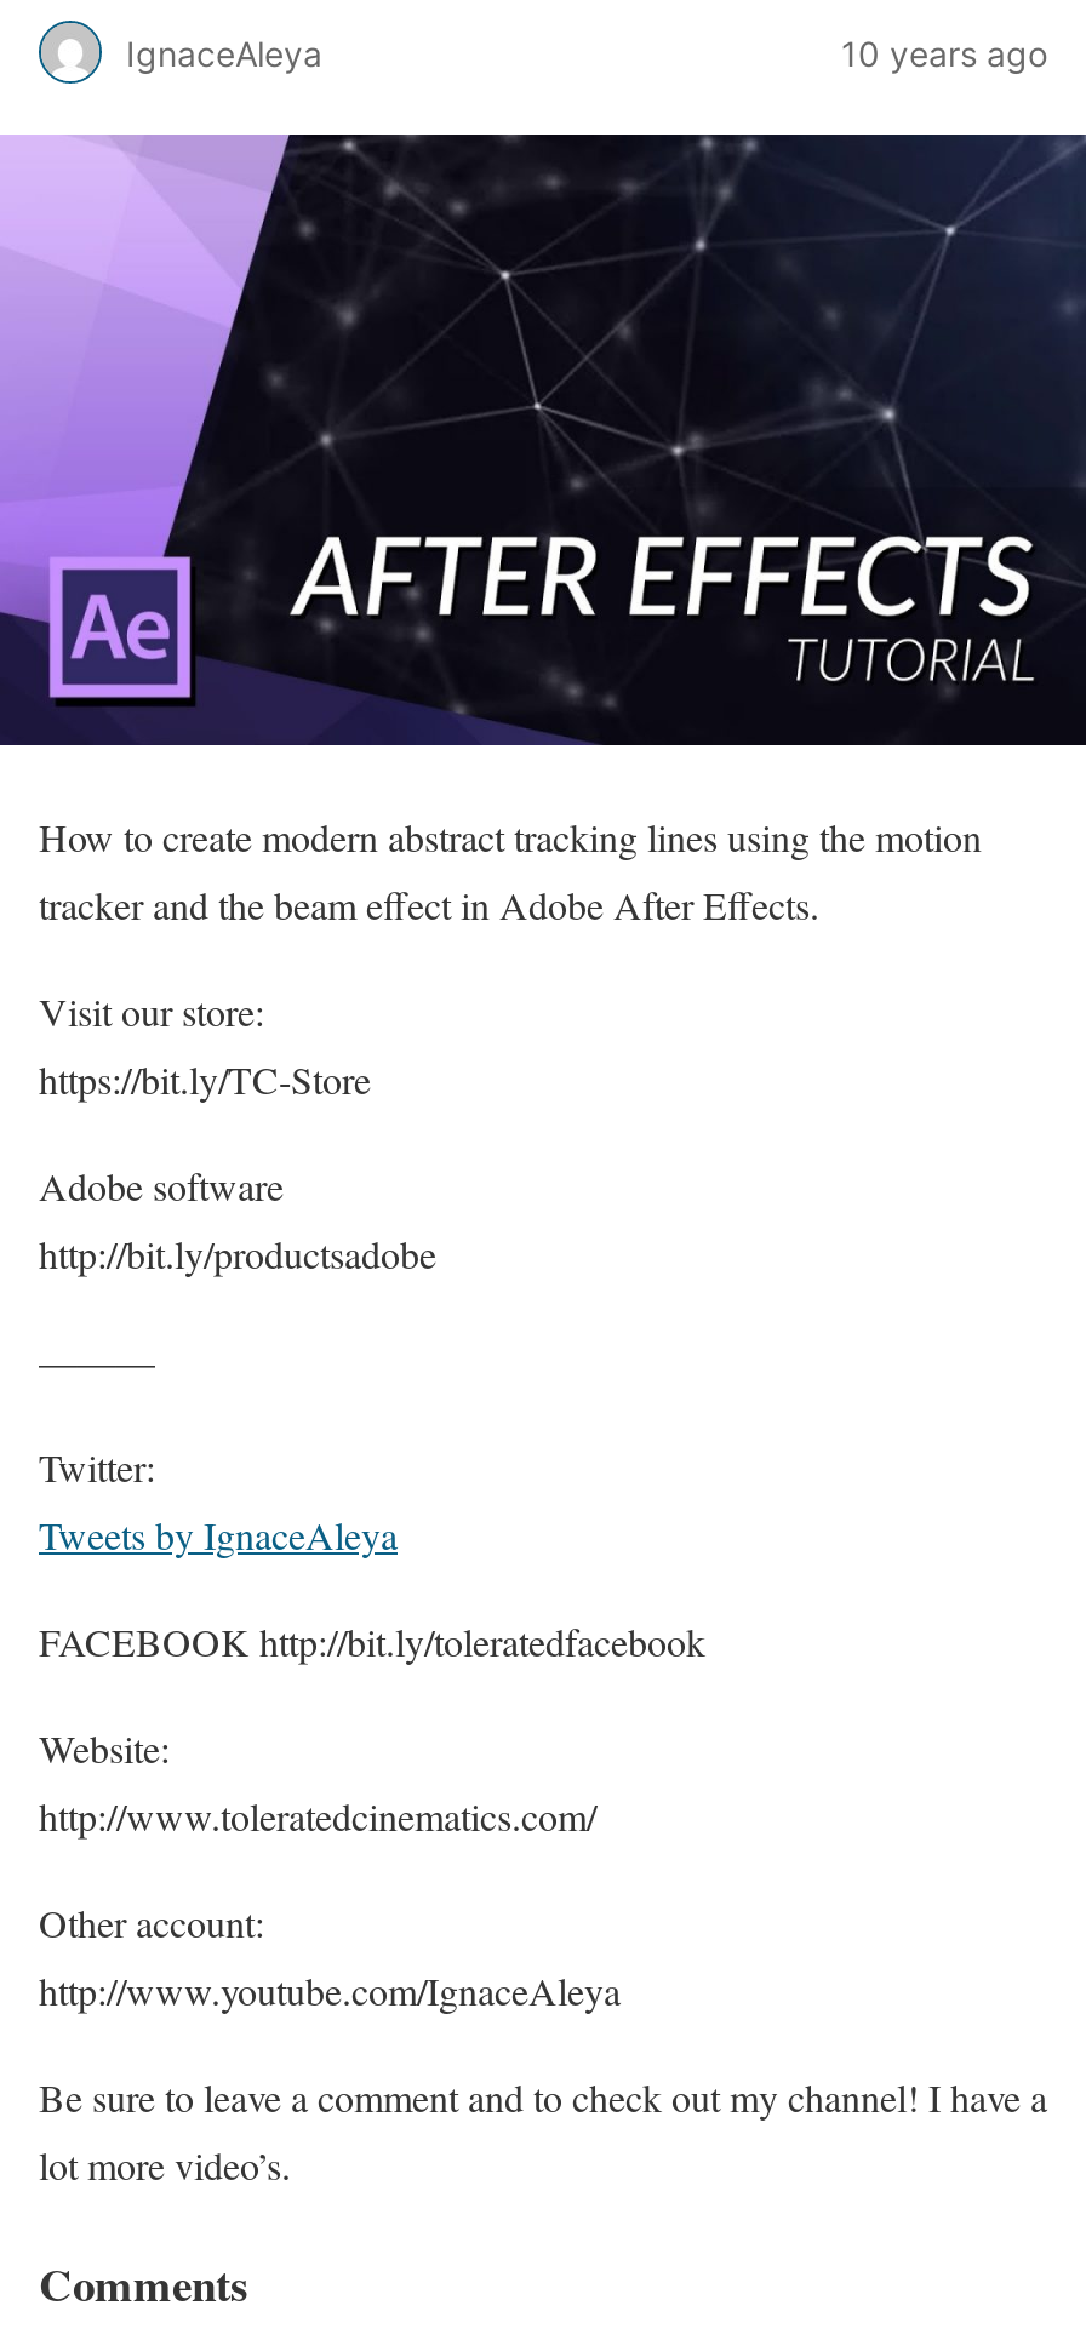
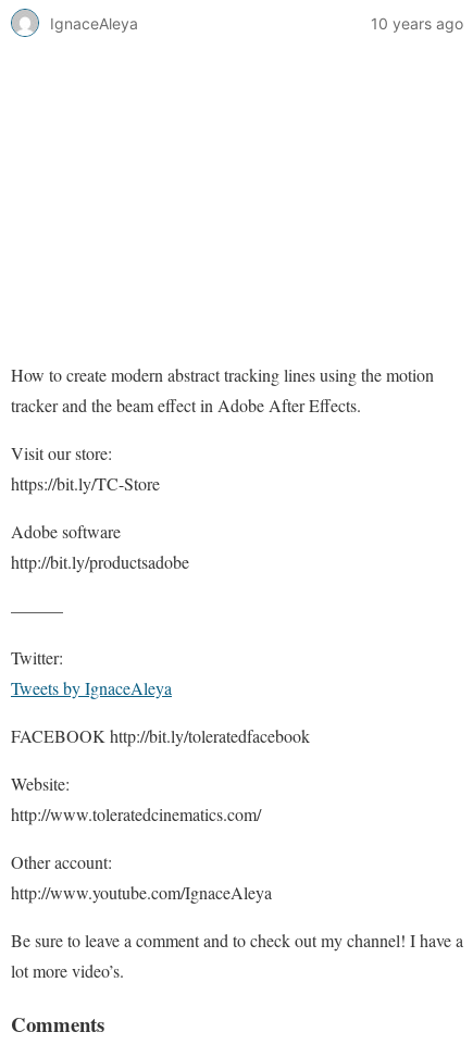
- [image]
